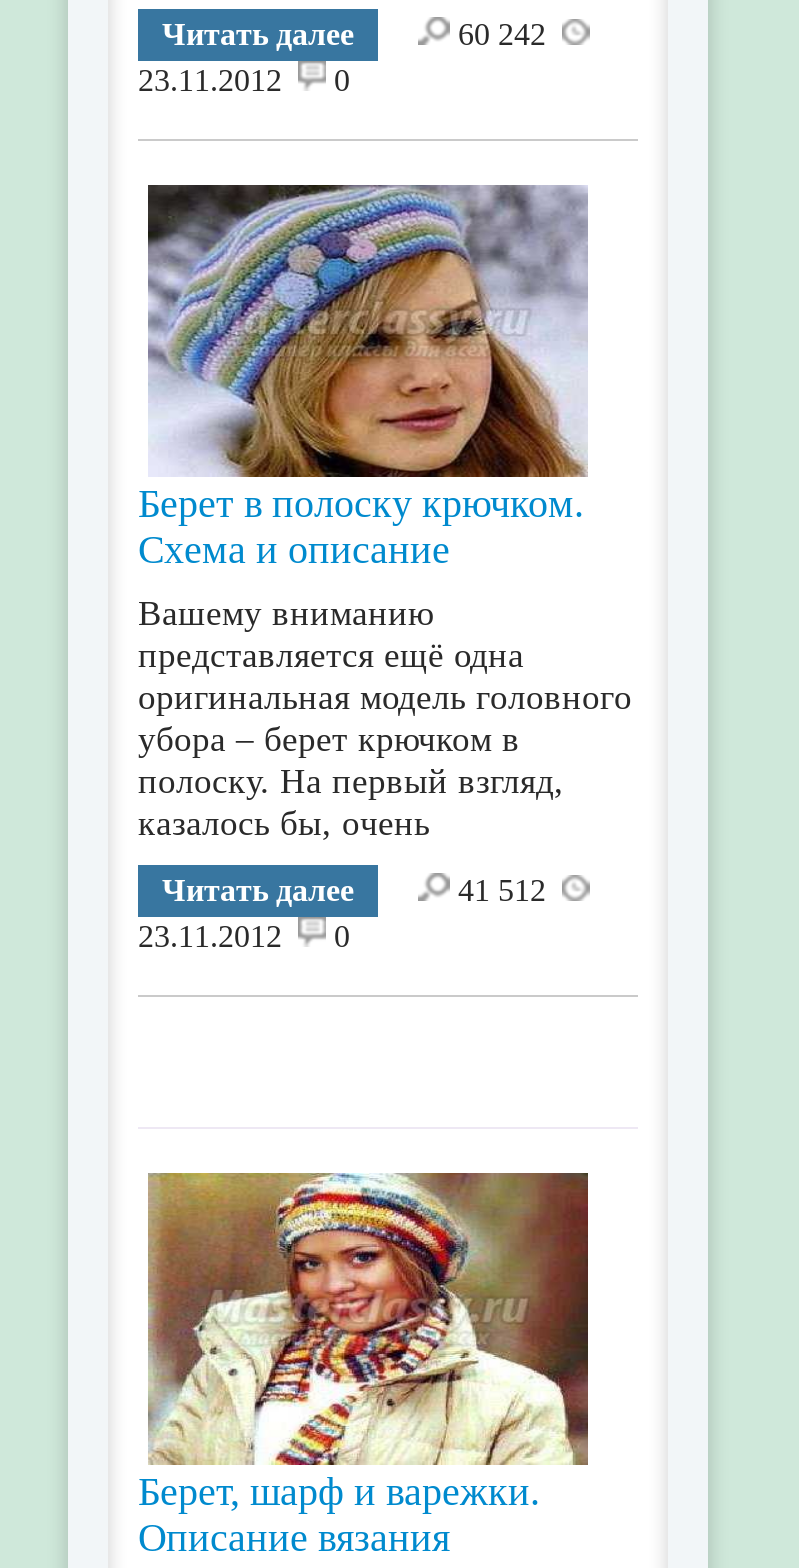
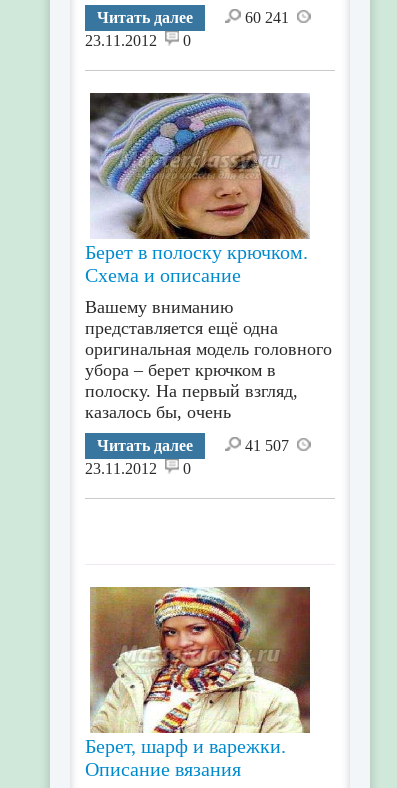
- 60 242
+ 60 241

- 41 512
+ 41 507
